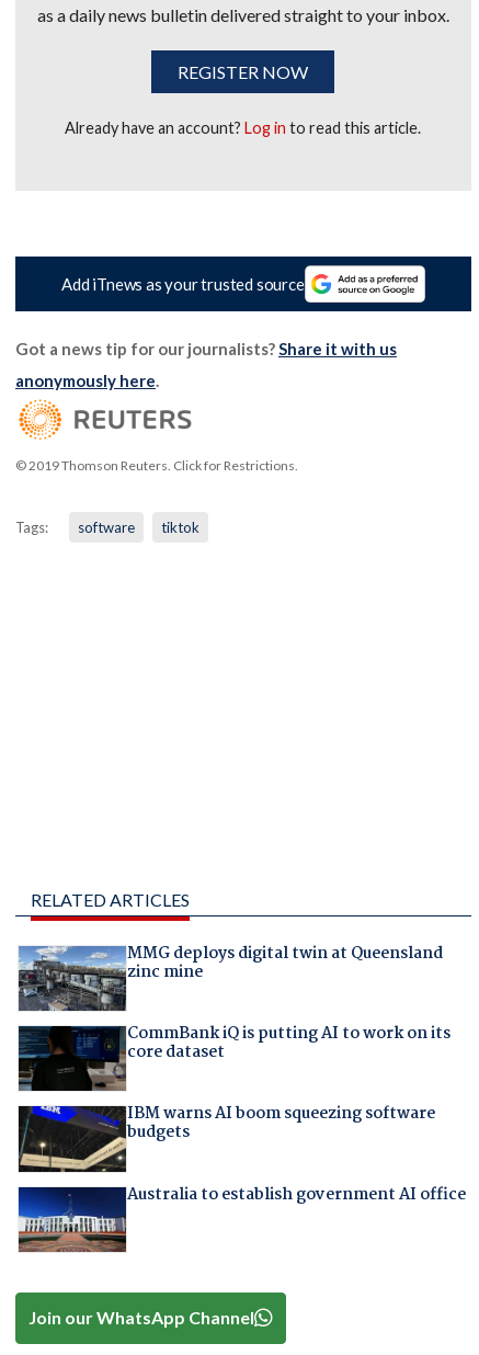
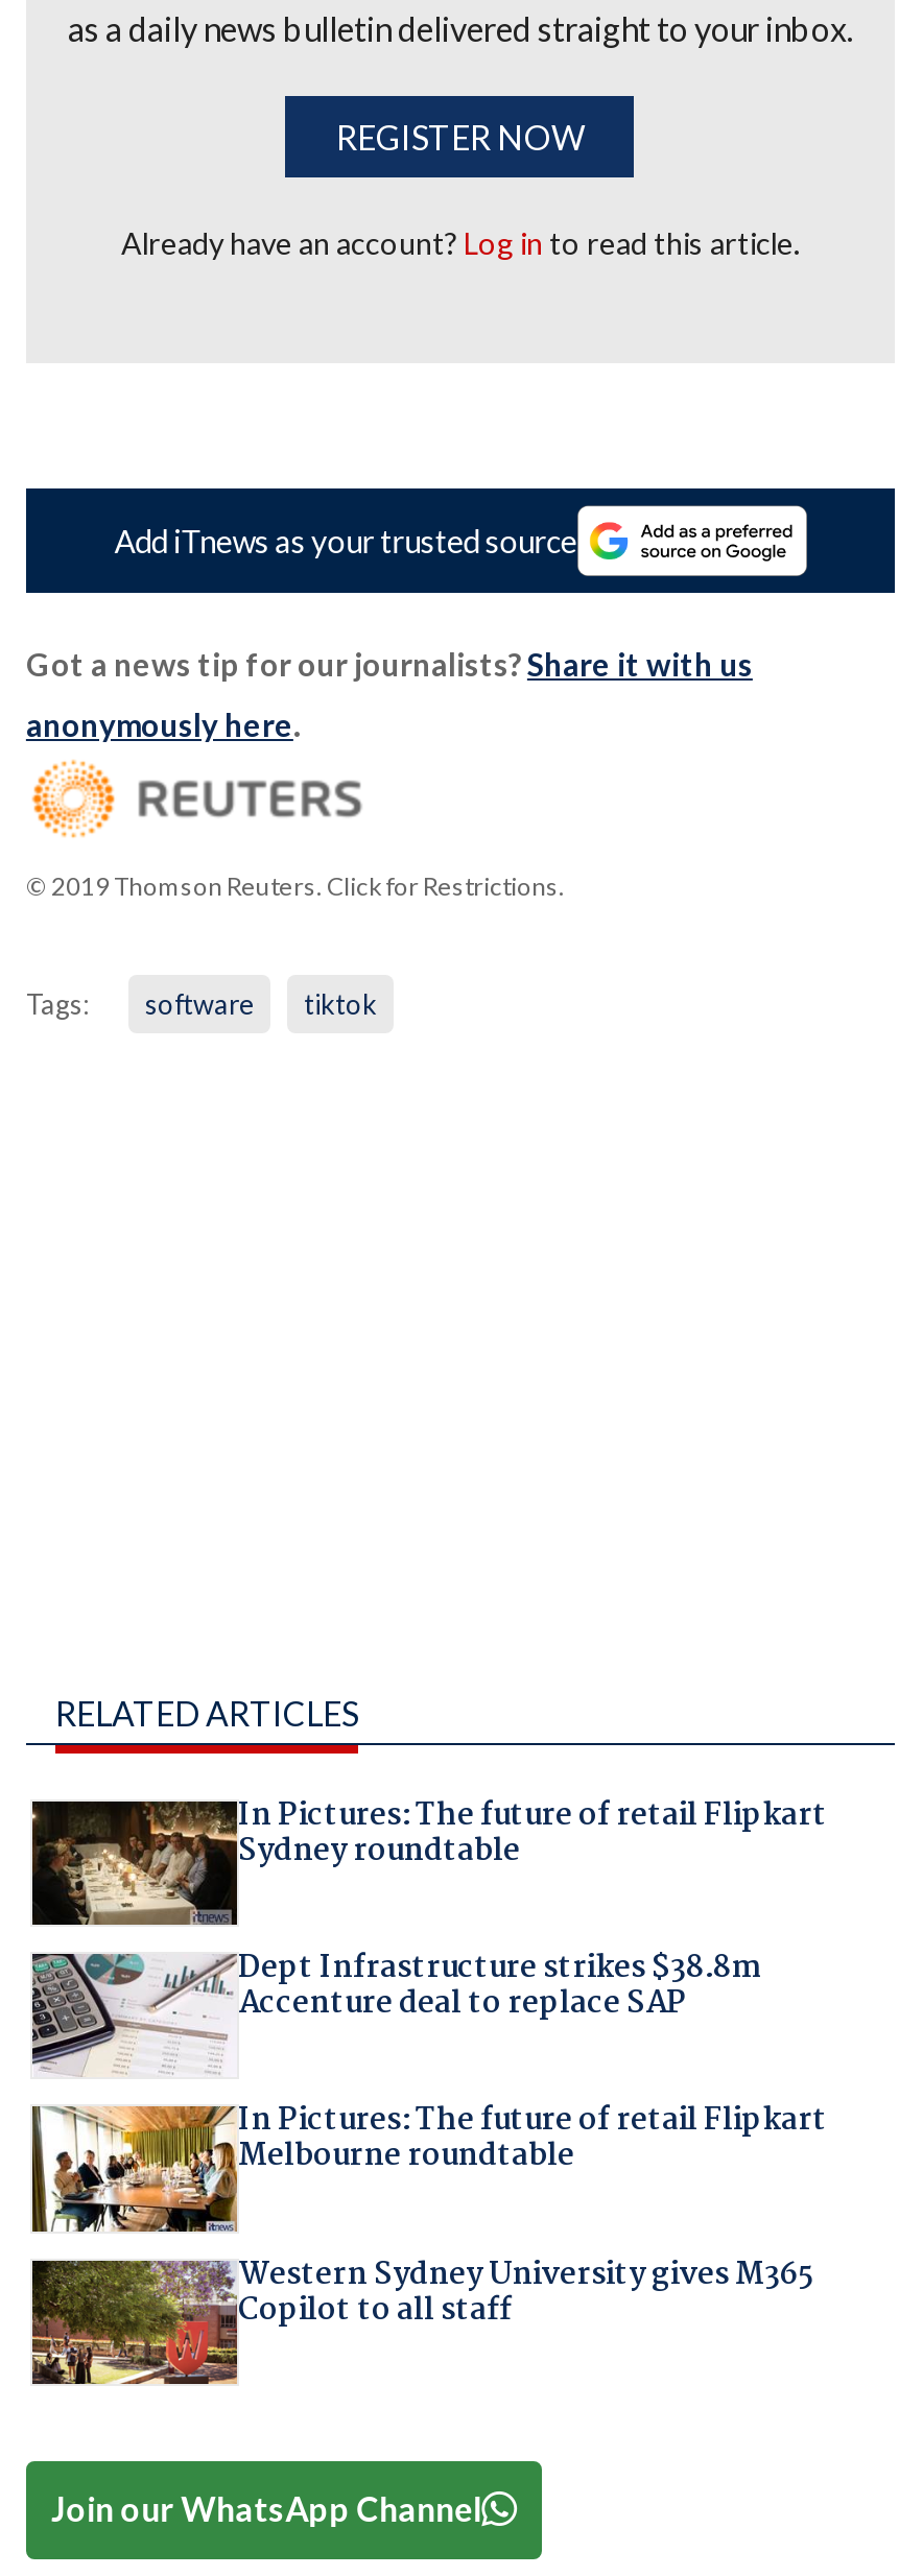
- [image]
- MMG deploys digital twin at Queensland
- zinc mine
+ [image]
+ In Pictures: The future of retail Flipkart
+ Sydney roundtable

- [image]
- CommBank iQ is putting AI to work on its
- core dataset
+ [image]
+ Dept Infrastructure strikes $38.8m
+ Accenture deal to replace SAP

- [image]
- IBM warns AI boom squeezing software
- budgets
+ [image]
+ In Pictures: The future of retail Flipkart
+ Melbourne roundtable

- [image]
- Australia to establish government AI office
+ [image]
+ Western Sydney University gives M365
+ Copilot to all staff
